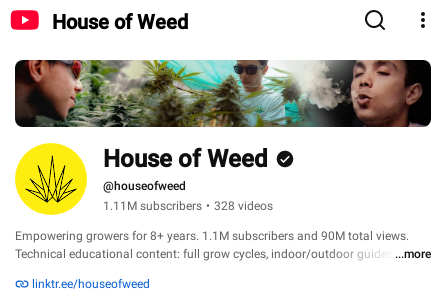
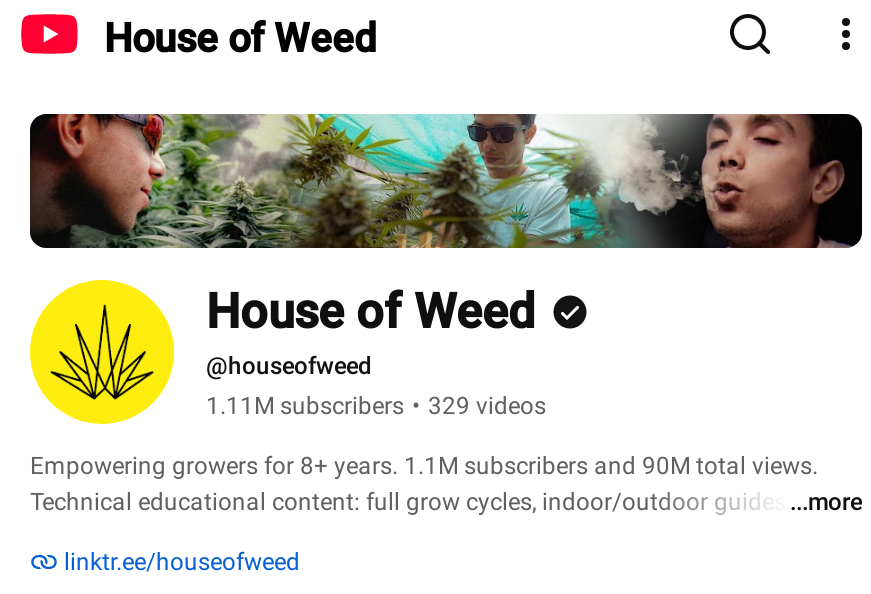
- 1.11M subscribers • 328 videos
+ 1.11M subscribers • 329 videos
